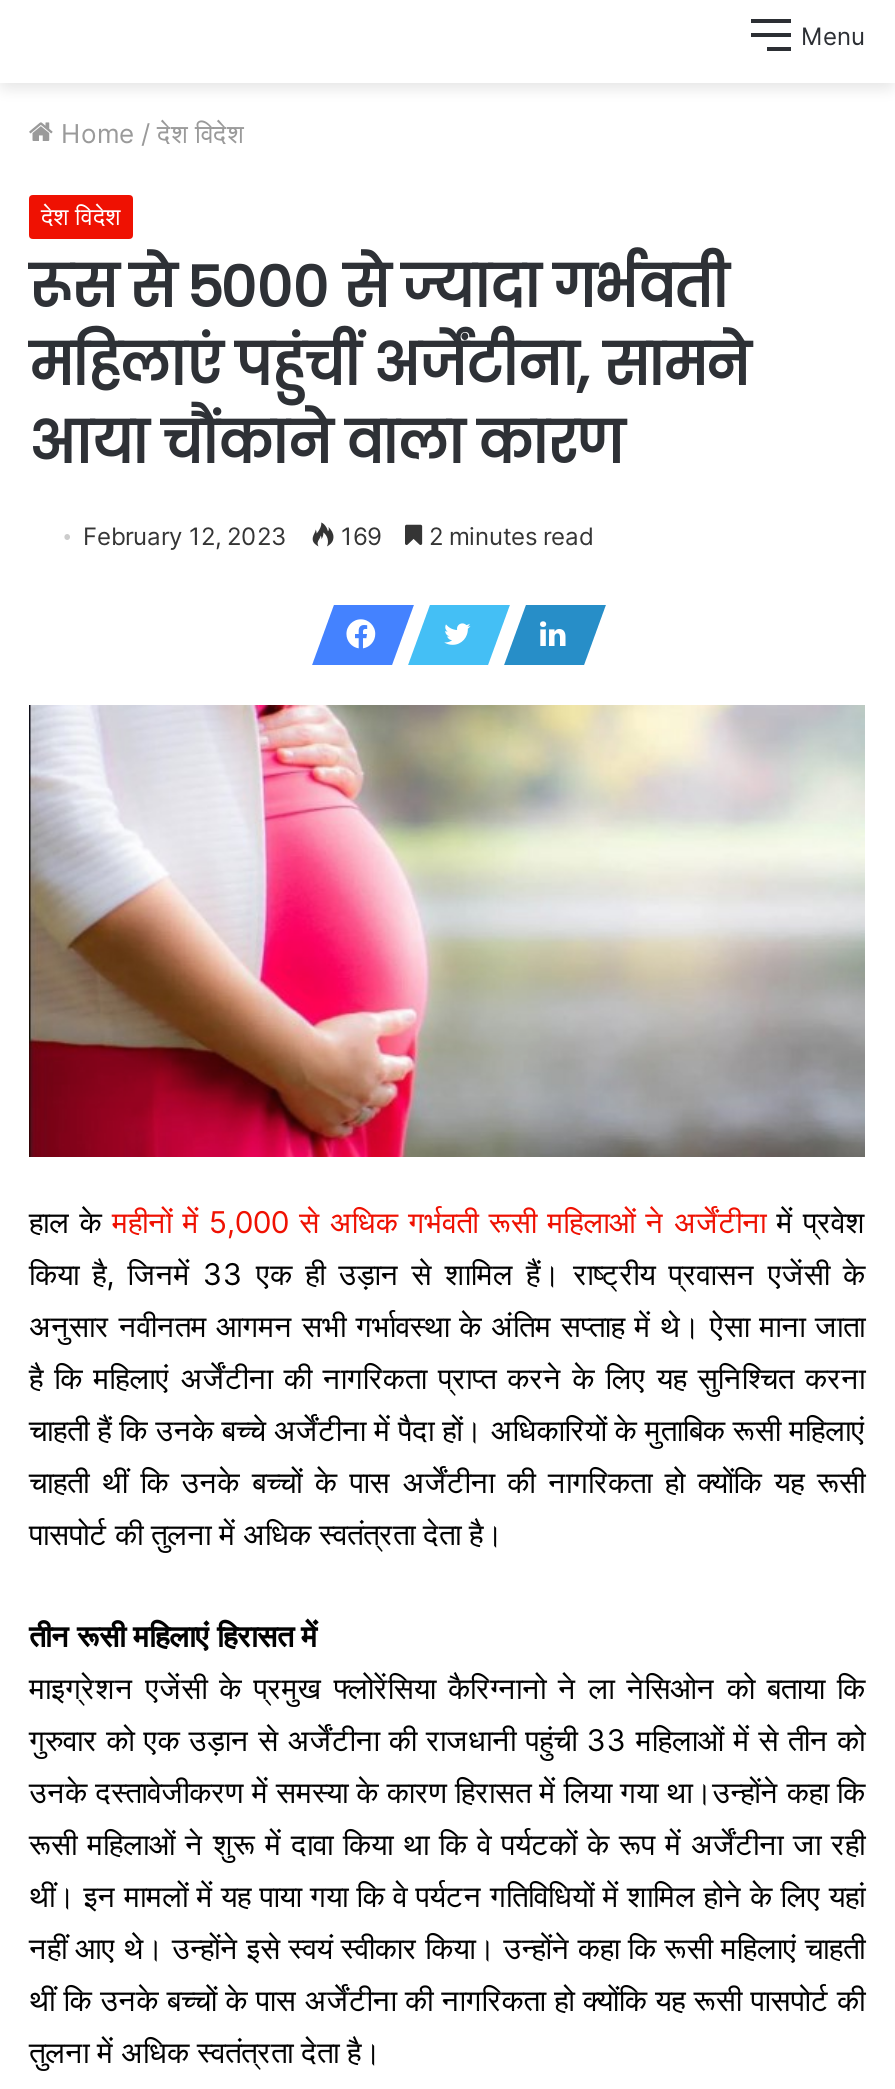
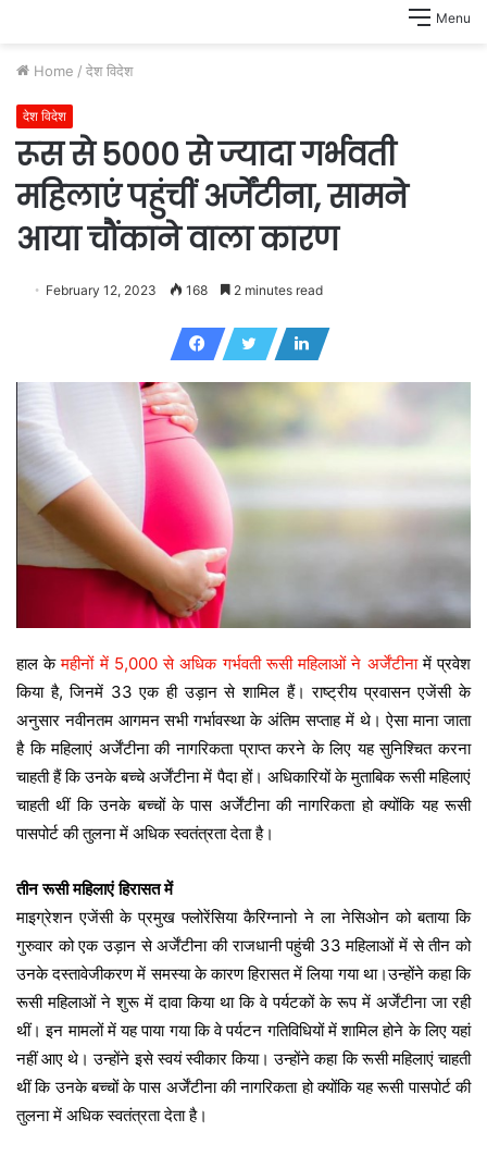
- February 12, 2023 169 2 minutes read
+ February 12, 2023 168 2 minutes read
